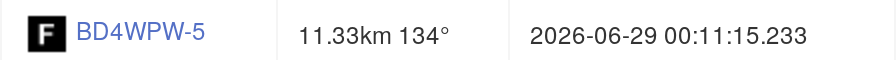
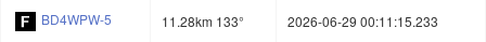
- 11.33km 134°
+ 11.28km 133°
